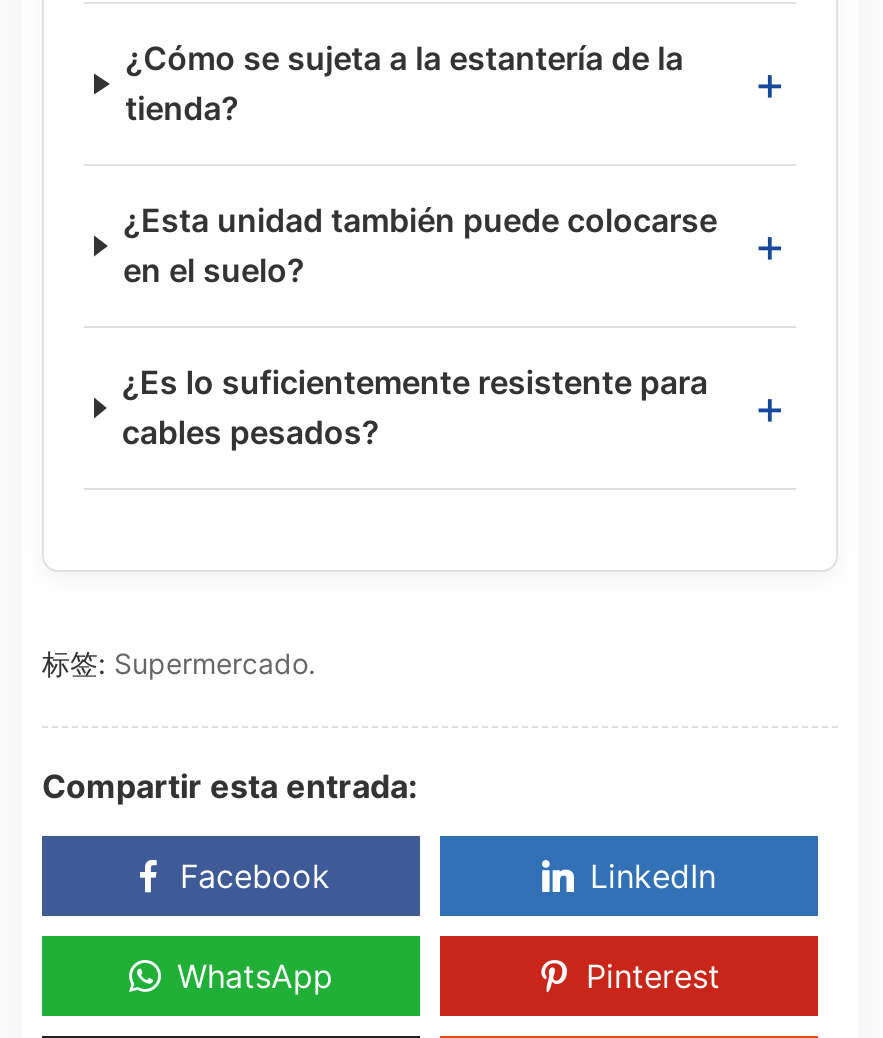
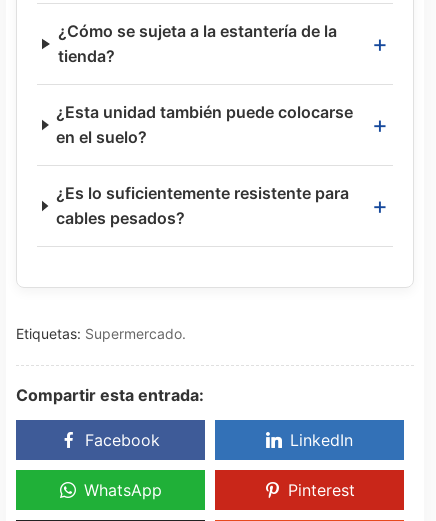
- 标签: Supermercado.
+ Etiquetas: Supermercado.
